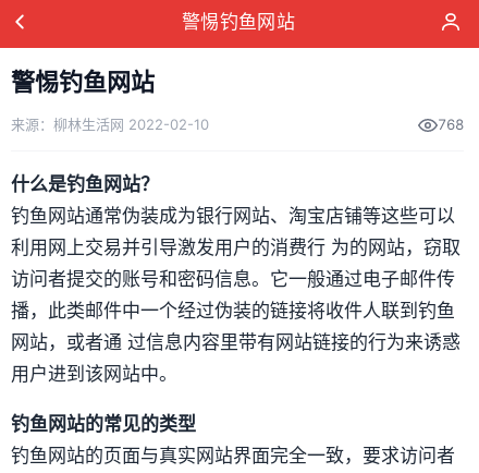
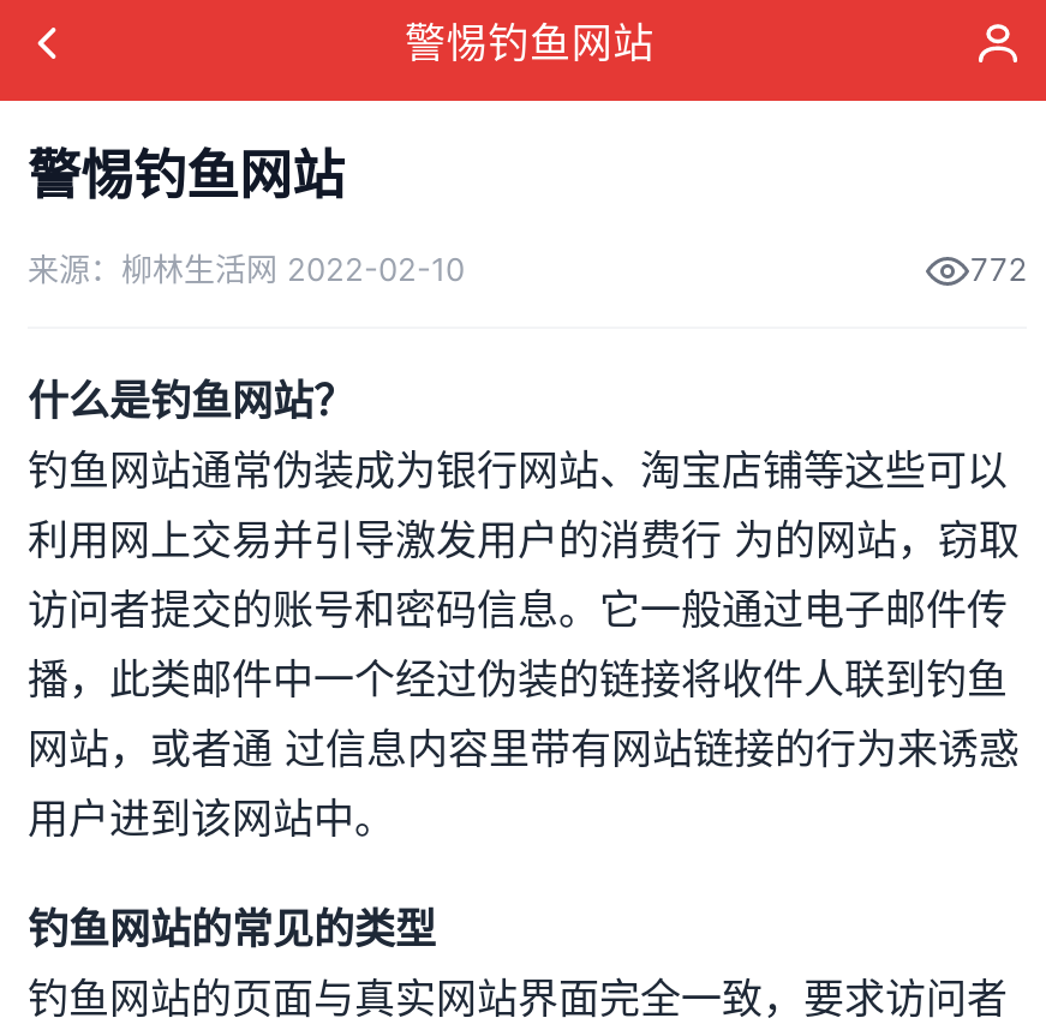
- 768
+ 772
